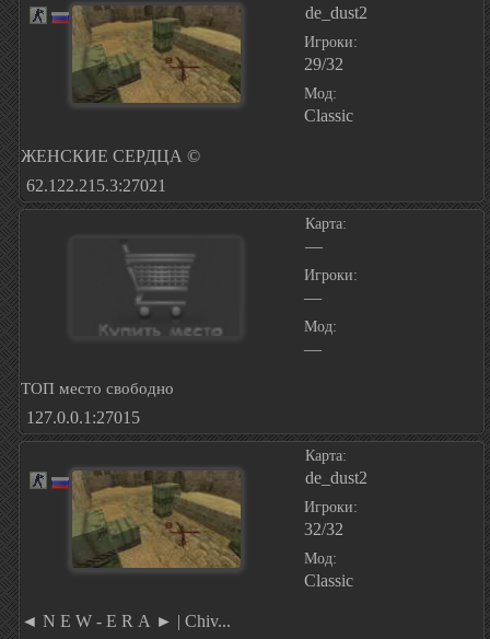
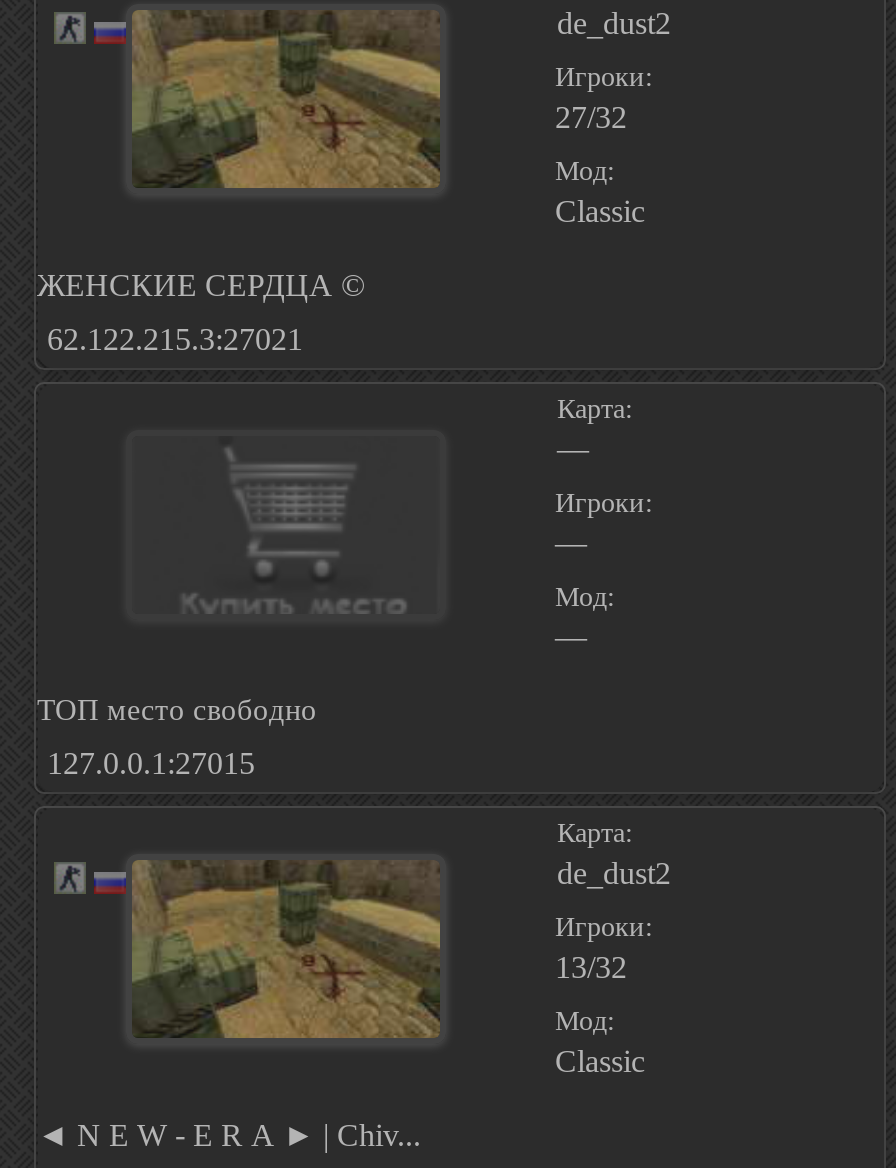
- 29/32
+ 27/32

- 32/32
+ 13/32
